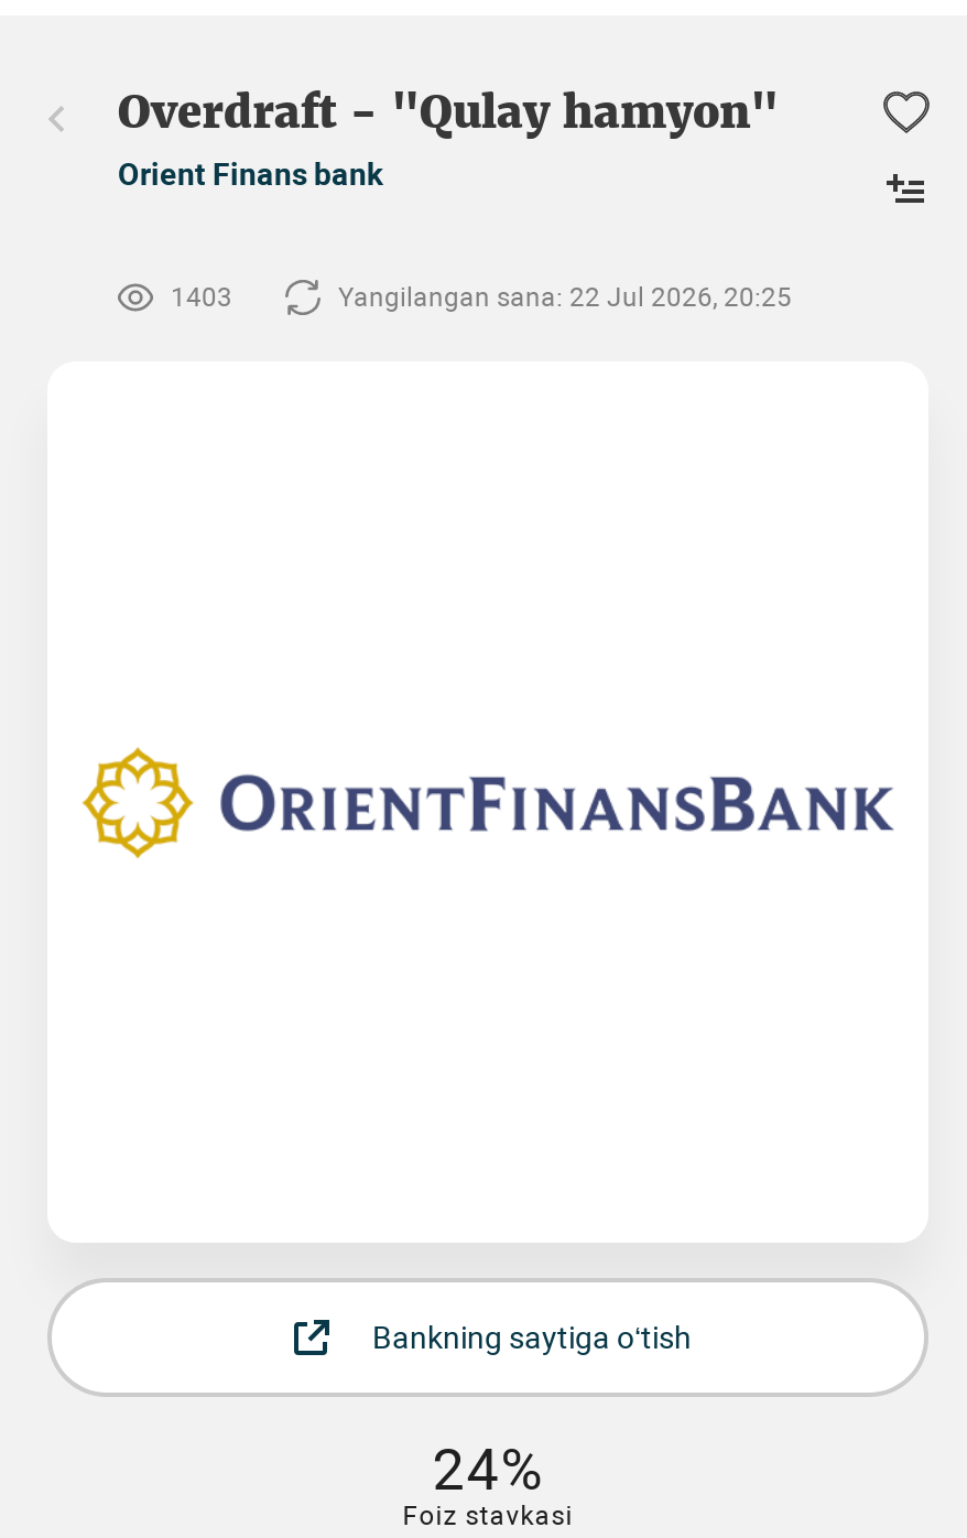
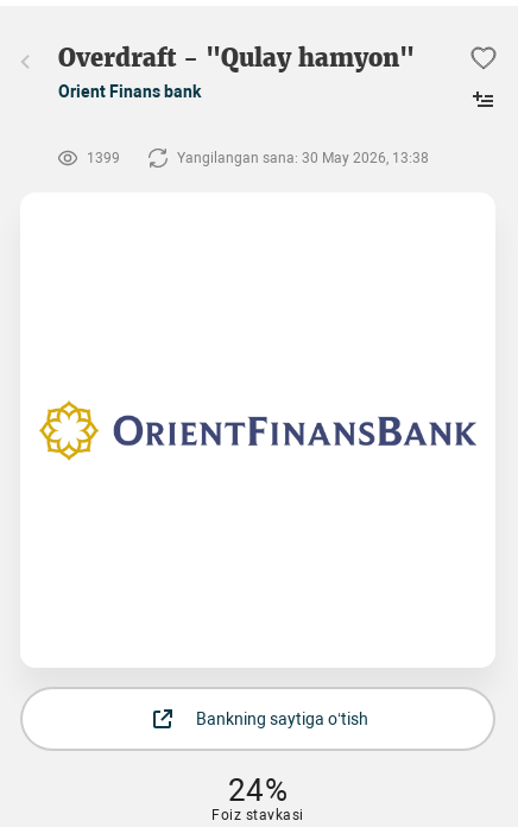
- 1403
+ 1399

- Yangilangan sana: 22 Jul 2026, 20:25
+ Yangilangan sana: 30 May 2026, 13:38
